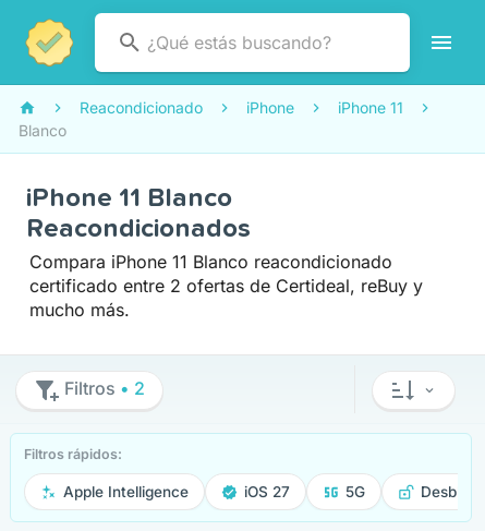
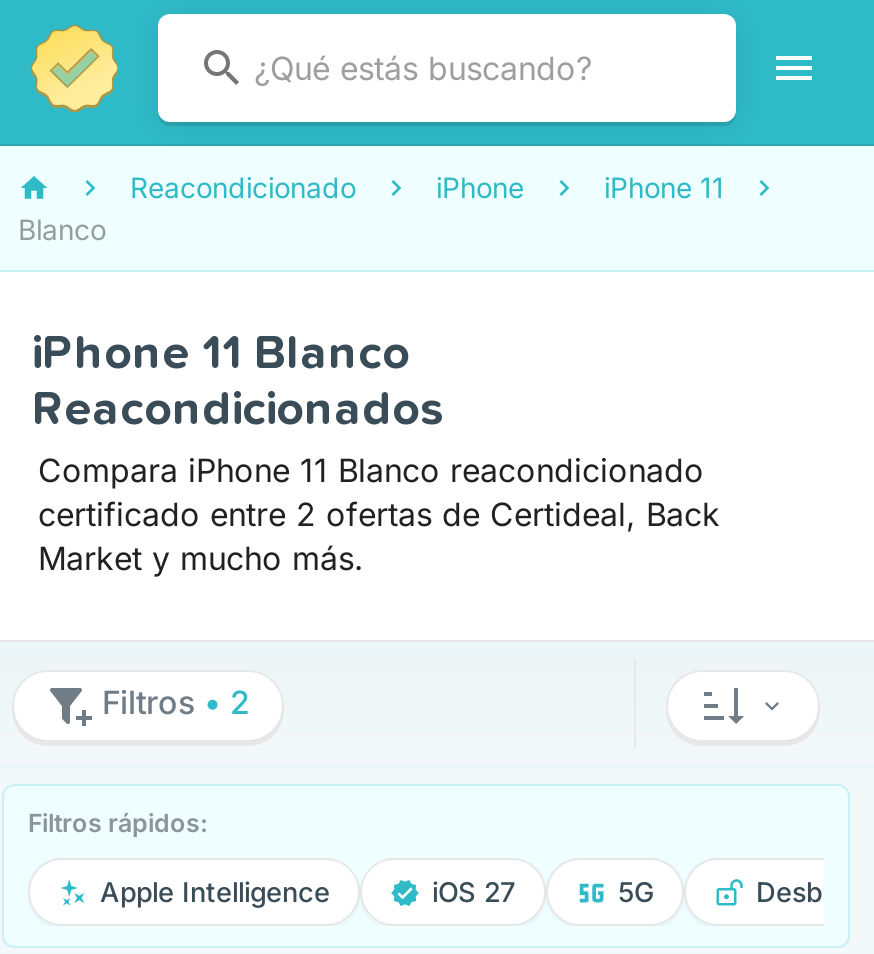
- certificado entre 2 ofertas de Certideal, reBuy y
- mucho más.
+ certificado entre 2 ofertas de Certideal, Back
+ Market y mucho más.
